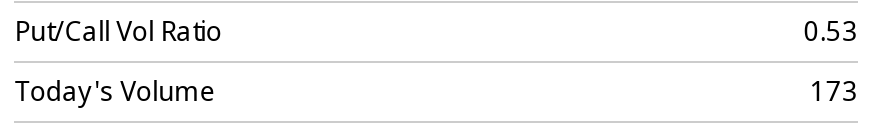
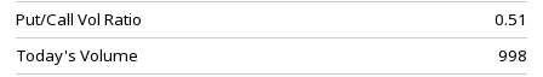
- 0.53
+ 0.51

- 173
+ 998
